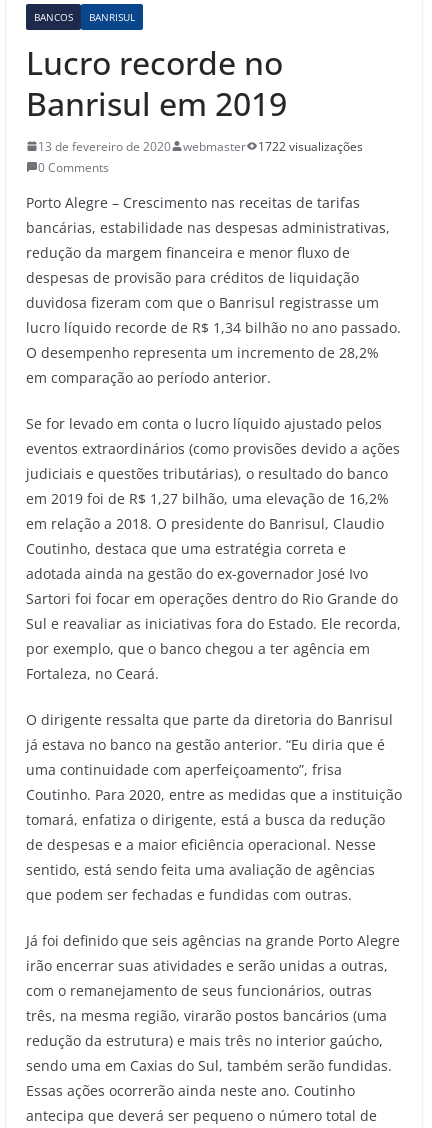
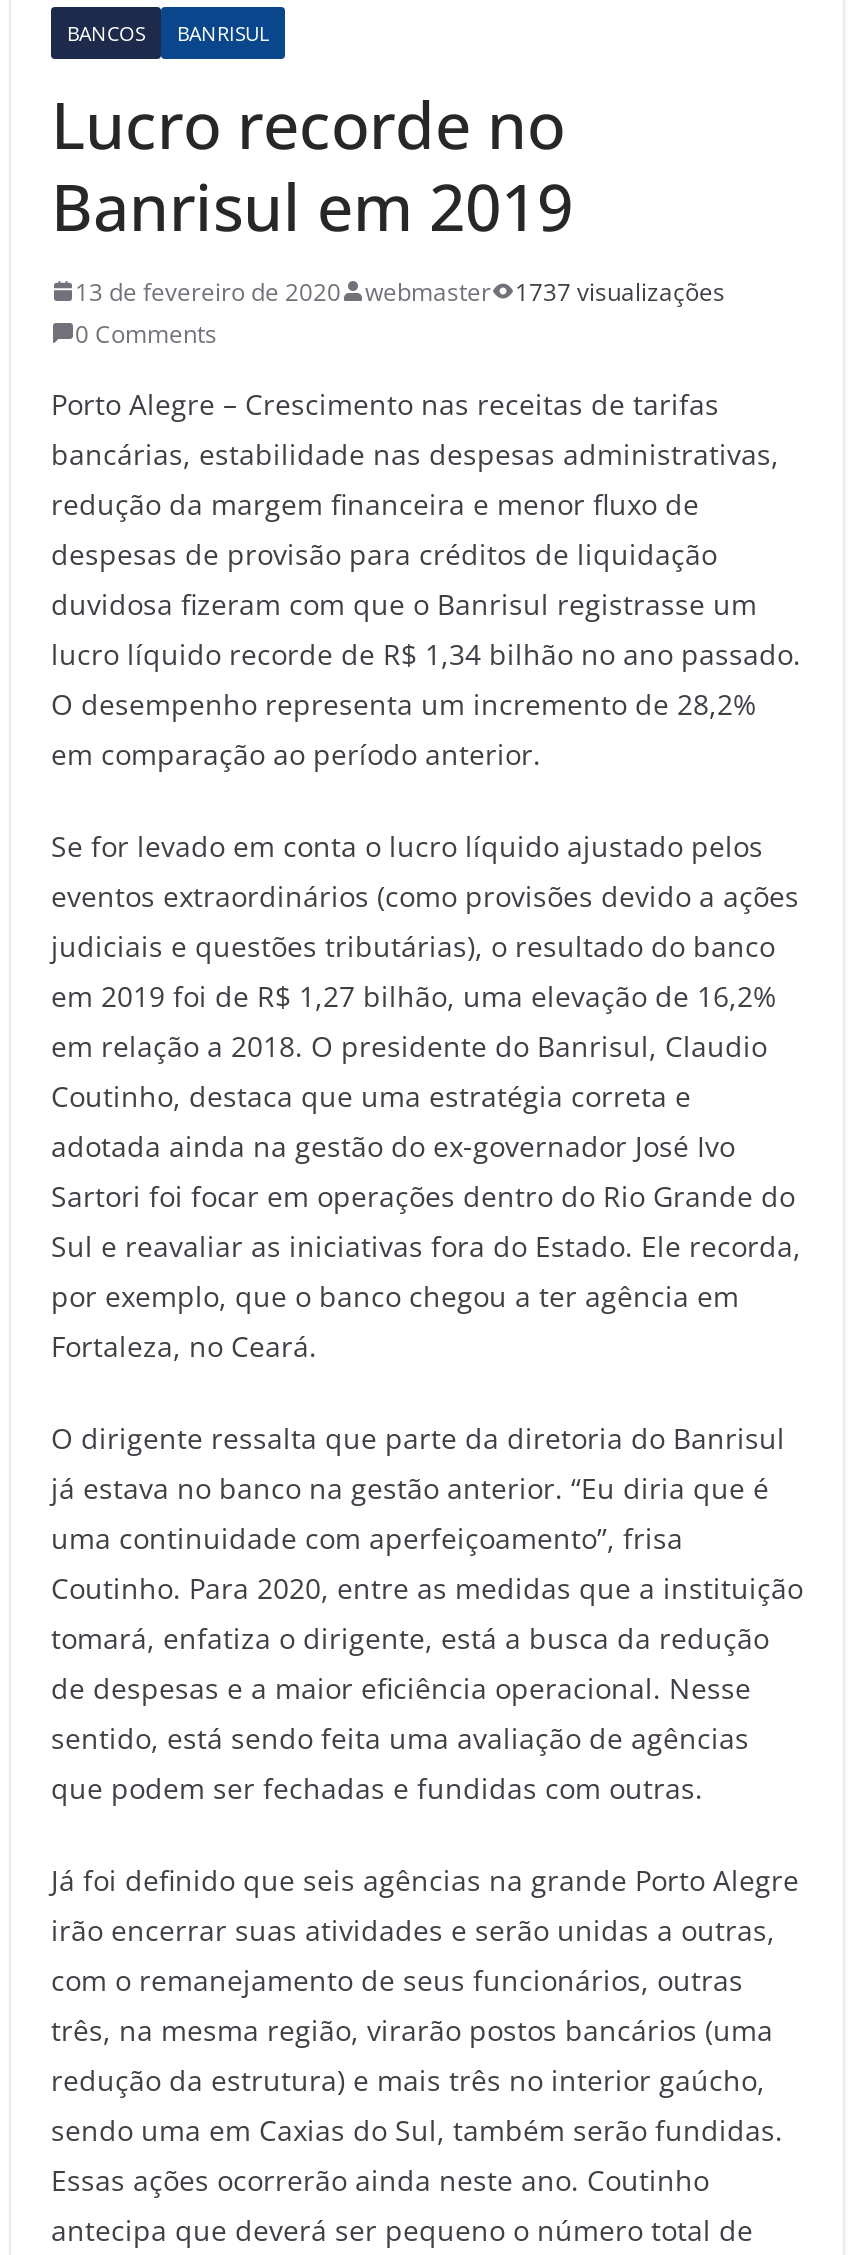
- 1722 visualizações
+ 1737 visualizações
